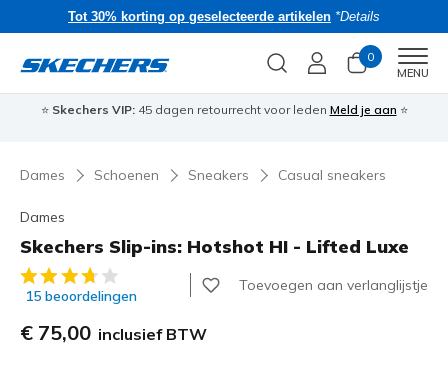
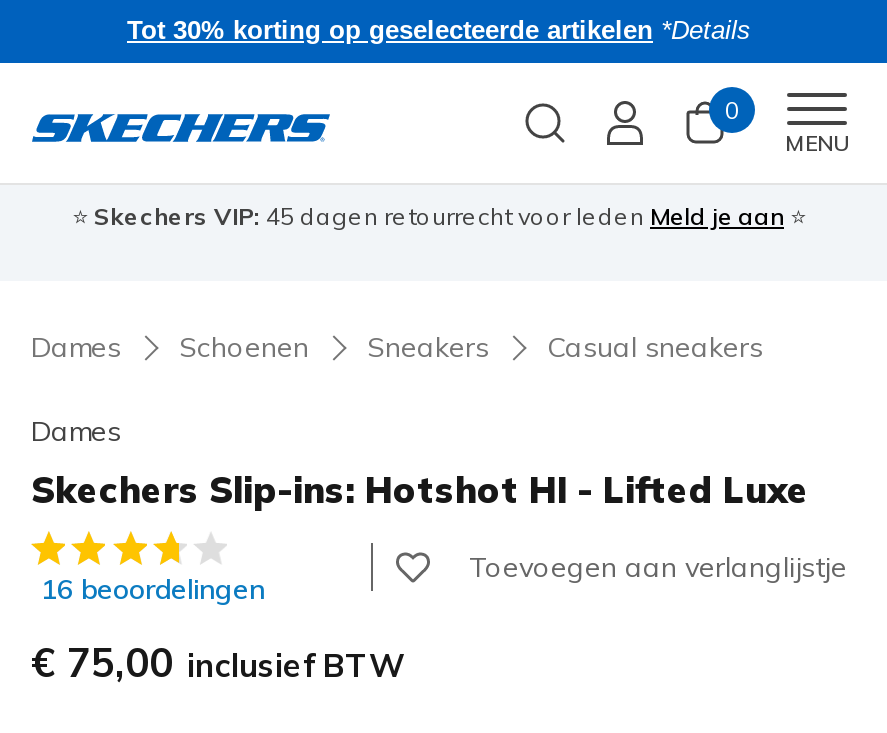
- 15 beoordelingen
+ 16 beoordelingen
